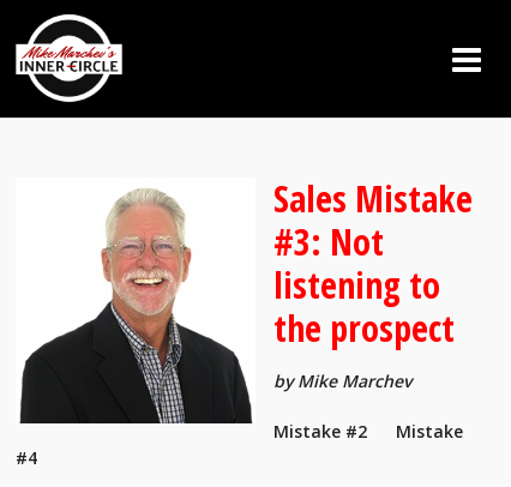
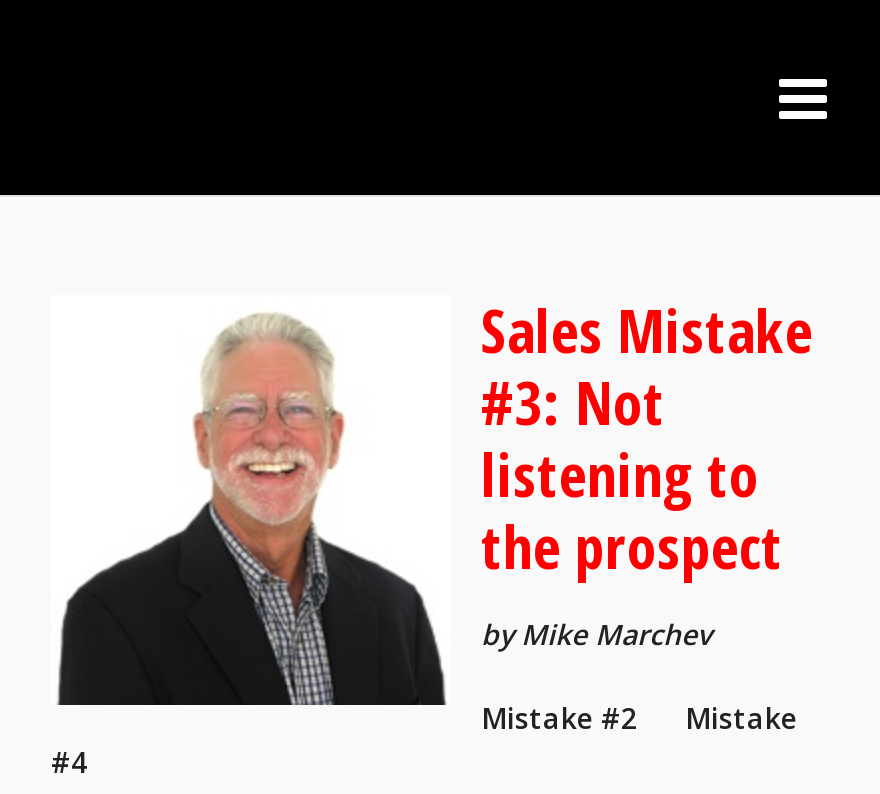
- [image]
